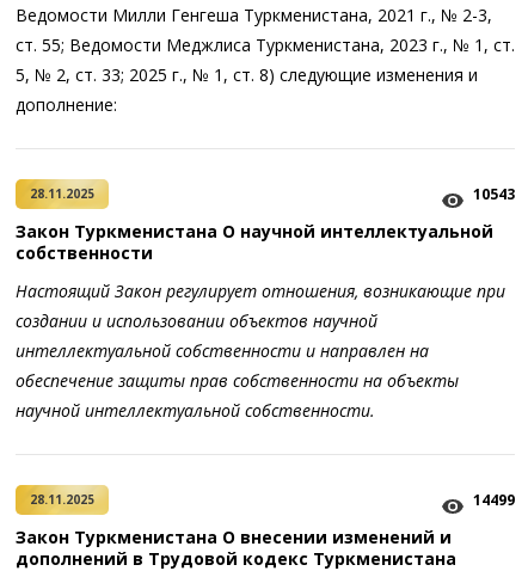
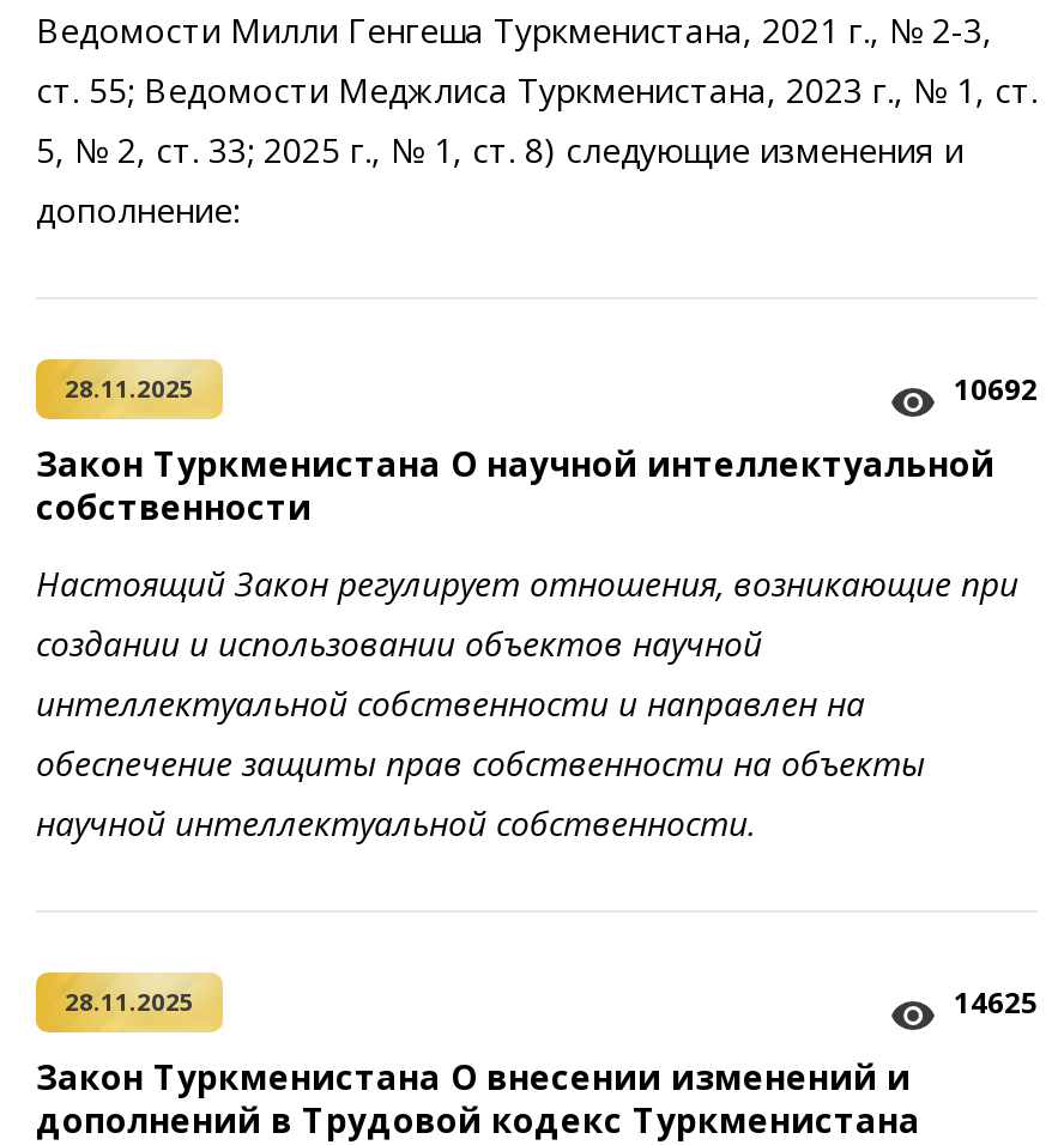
- 10543
+ 10692

- 14499
+ 14625
